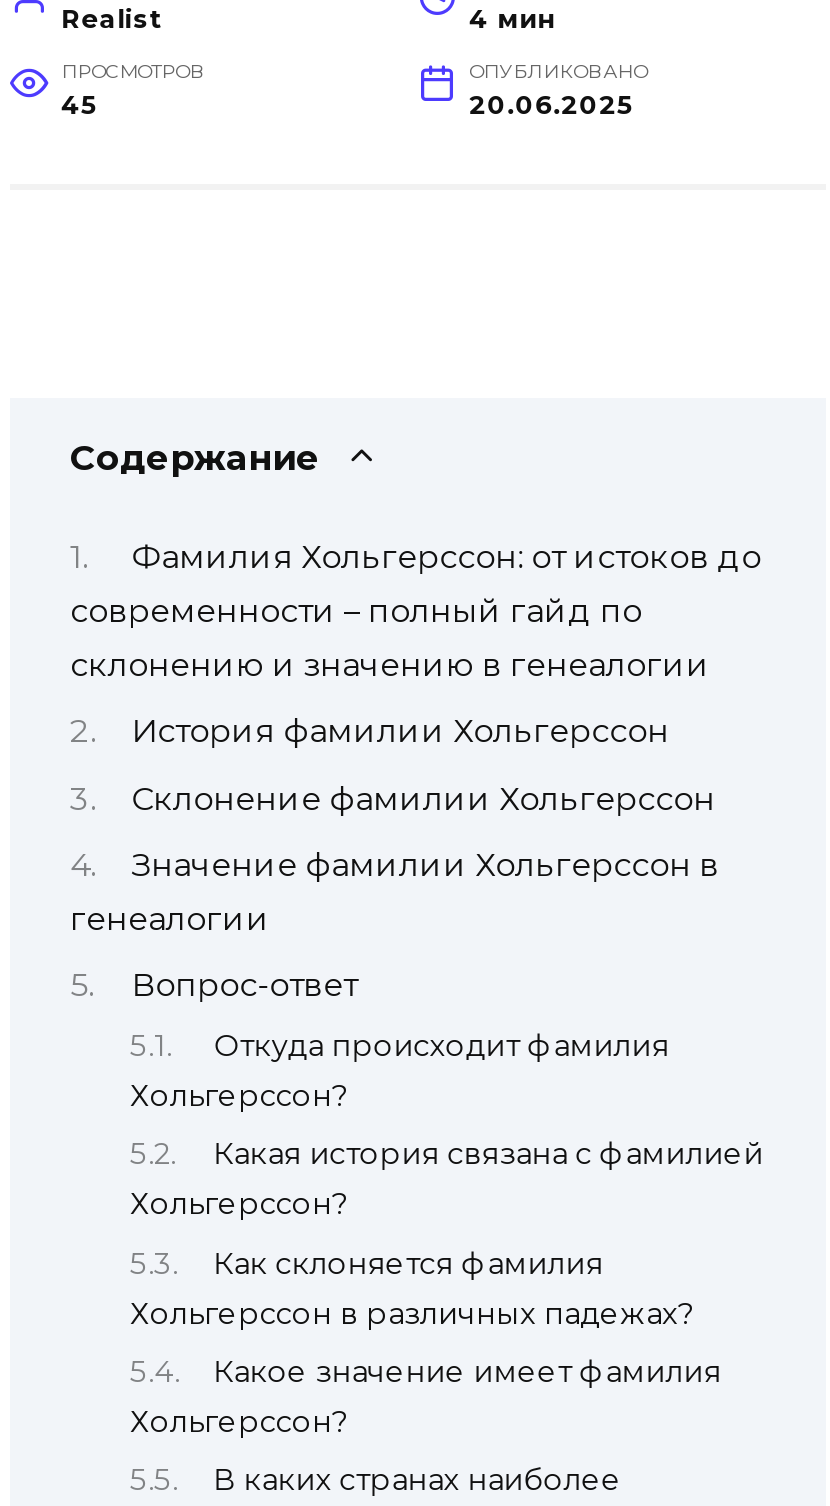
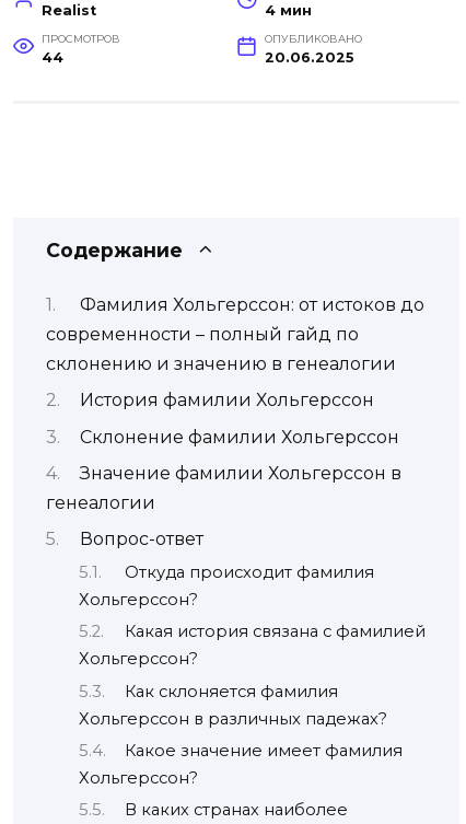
- 45
+ 44
